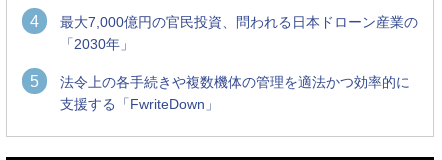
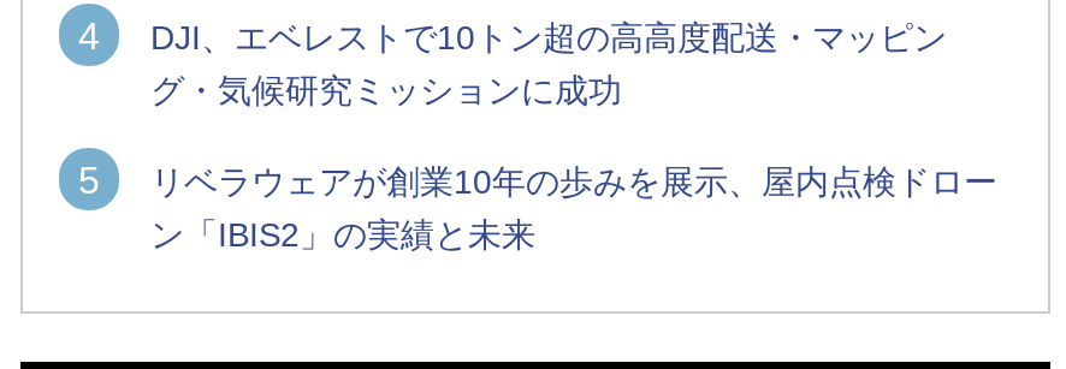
- 最大7,000億円の官民投資、問われる日本ドローン産業の
- 「2030年」
+ DJI、エベレストで10トン超の高高度配送・マッピン
+ グ・気候研究ミッションに成功

- 法令上の各手続きや複数機体の管理を適法かつ効率的に
- 支援する「FwriteDown」
+ リベラウェアが創業10年の歩みを展示、屋内点検ドロー
+ ン「IBIS2」の実績と未来
